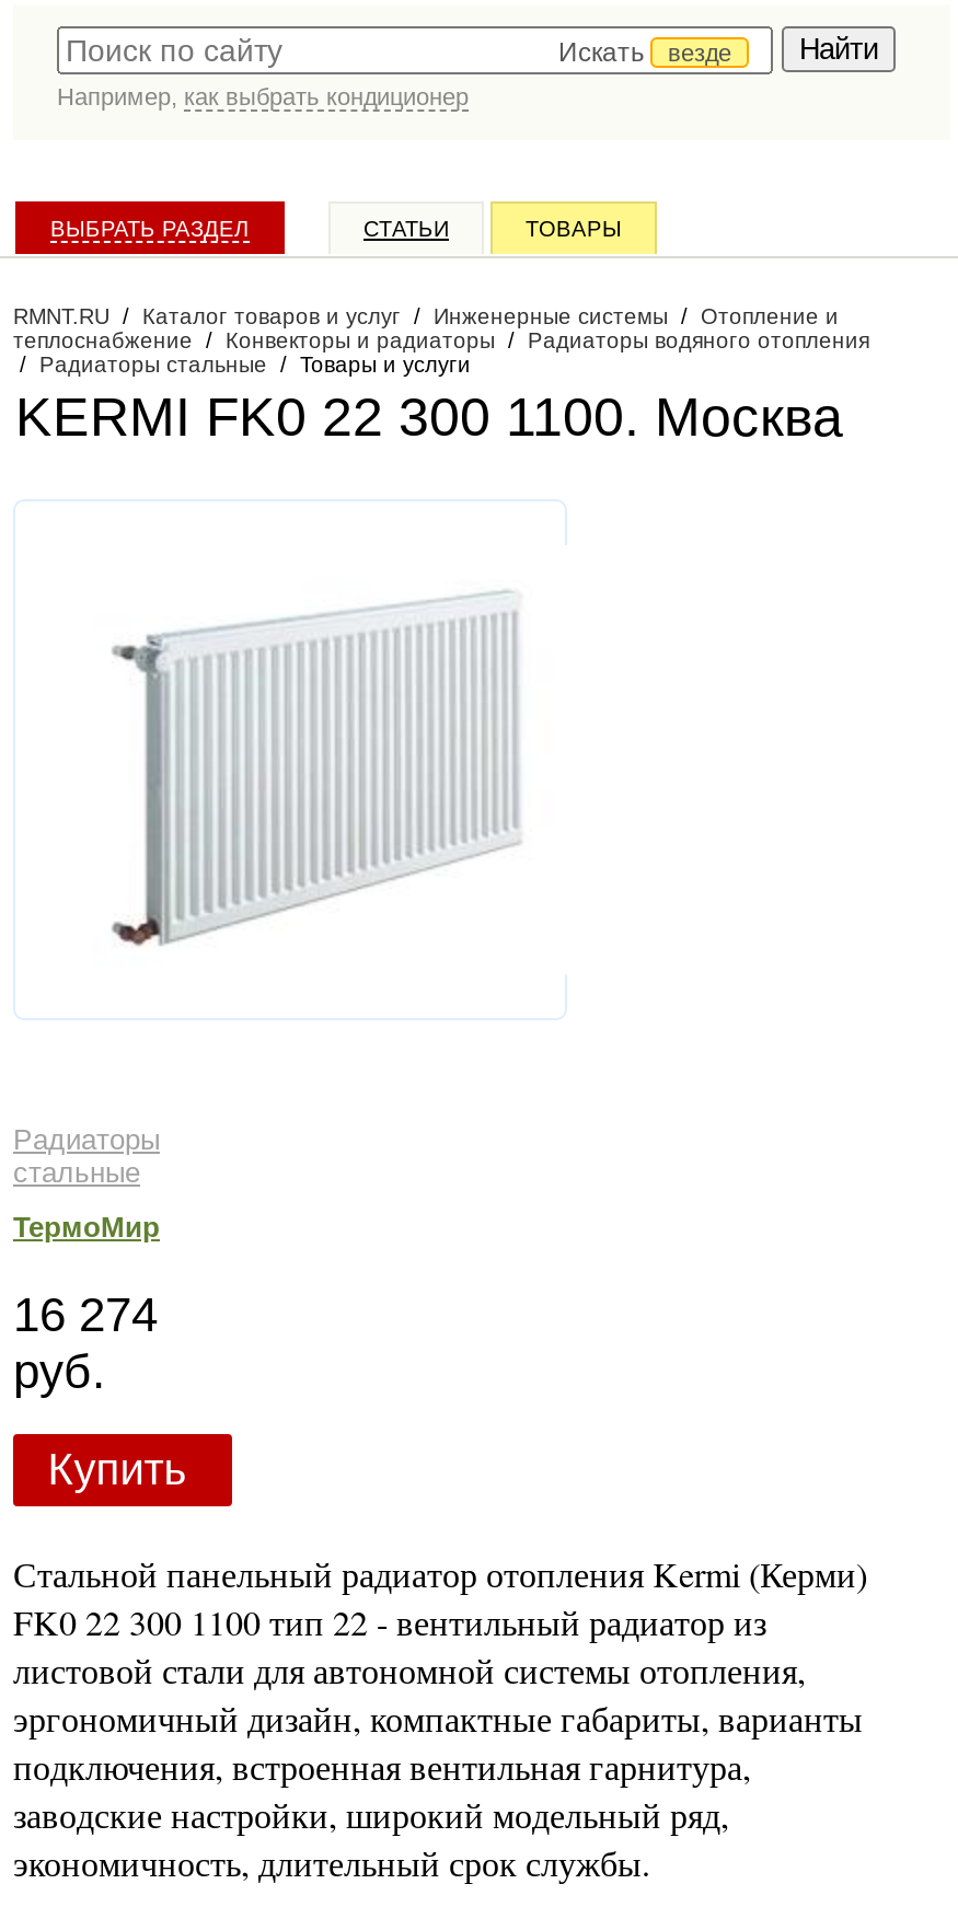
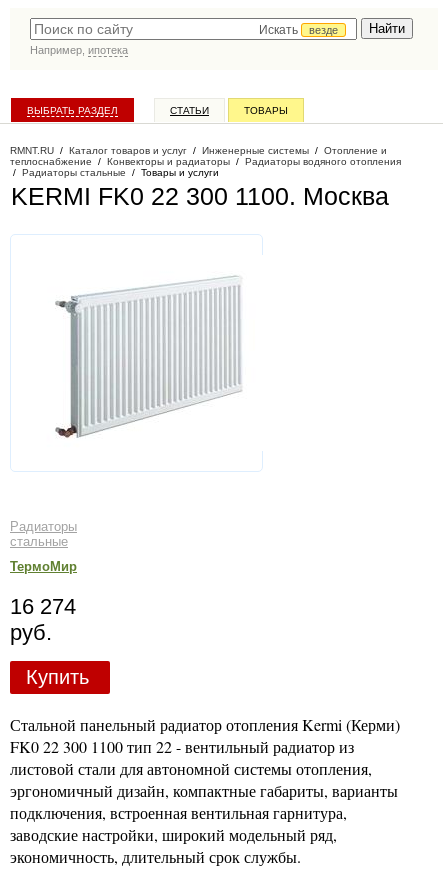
- Например, как выбрать кондиционер
+ Например, ипотека
